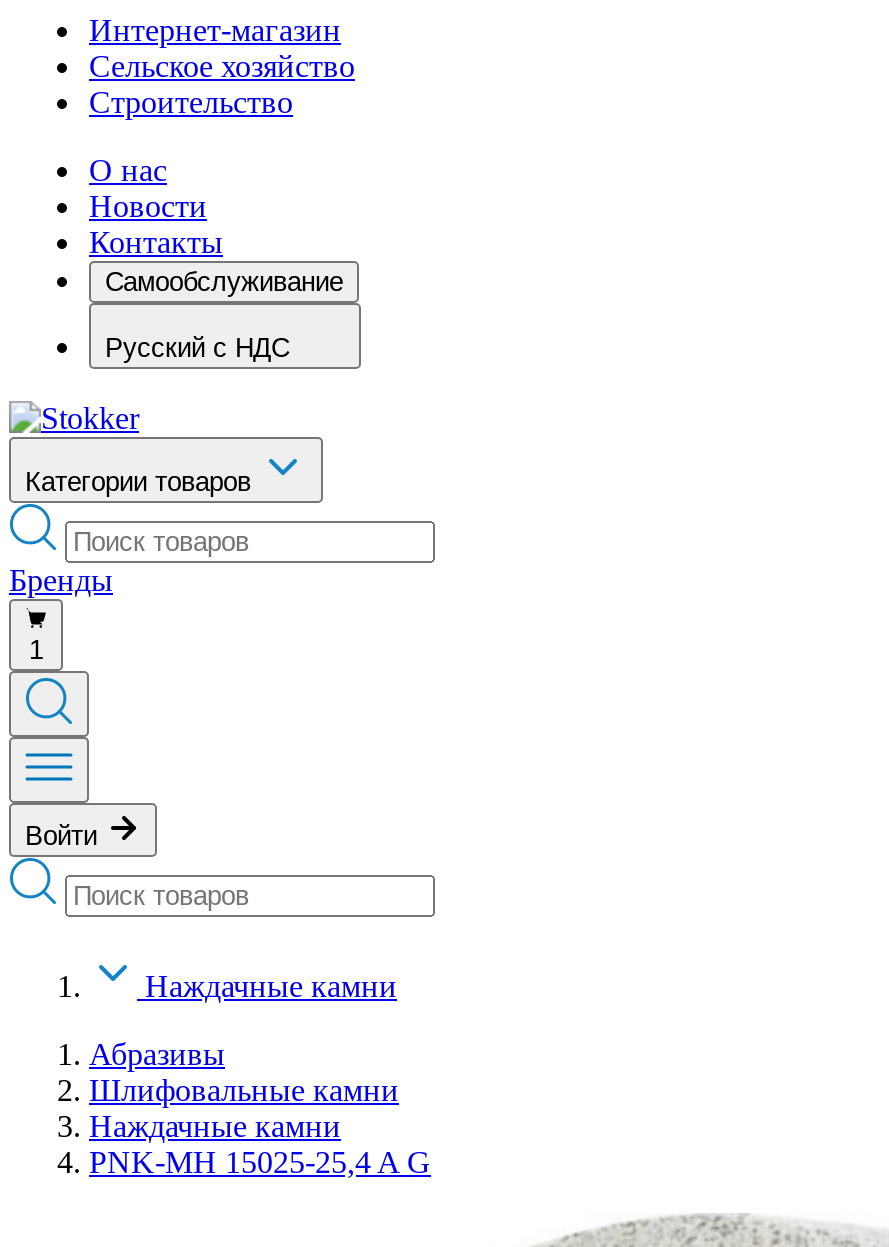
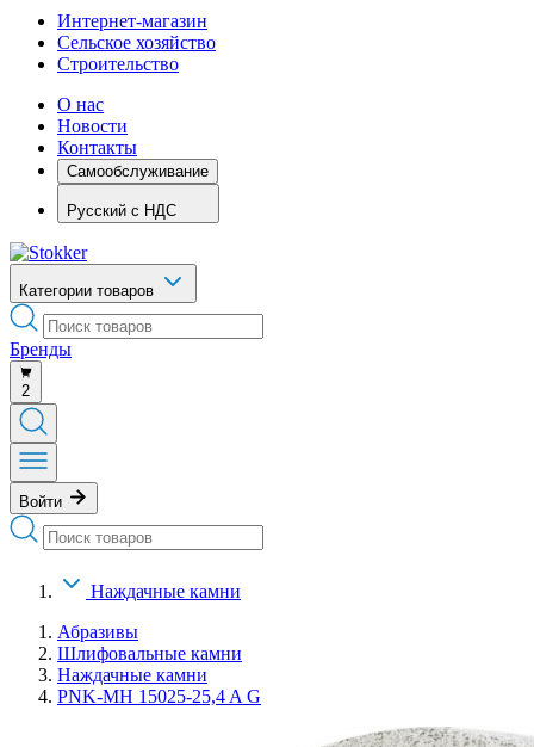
- 1
+ 2
